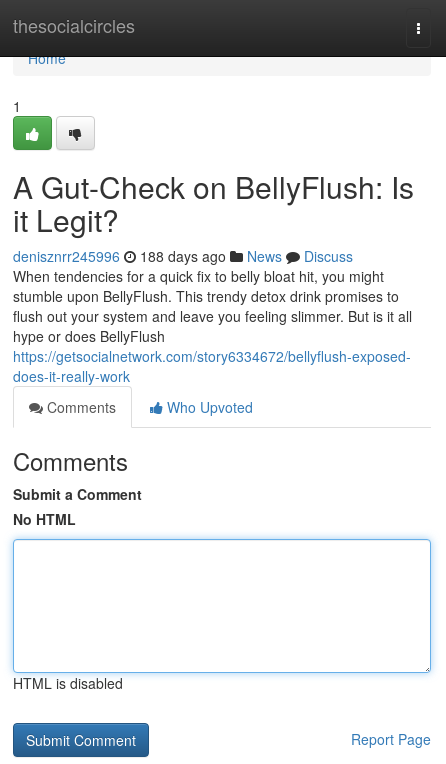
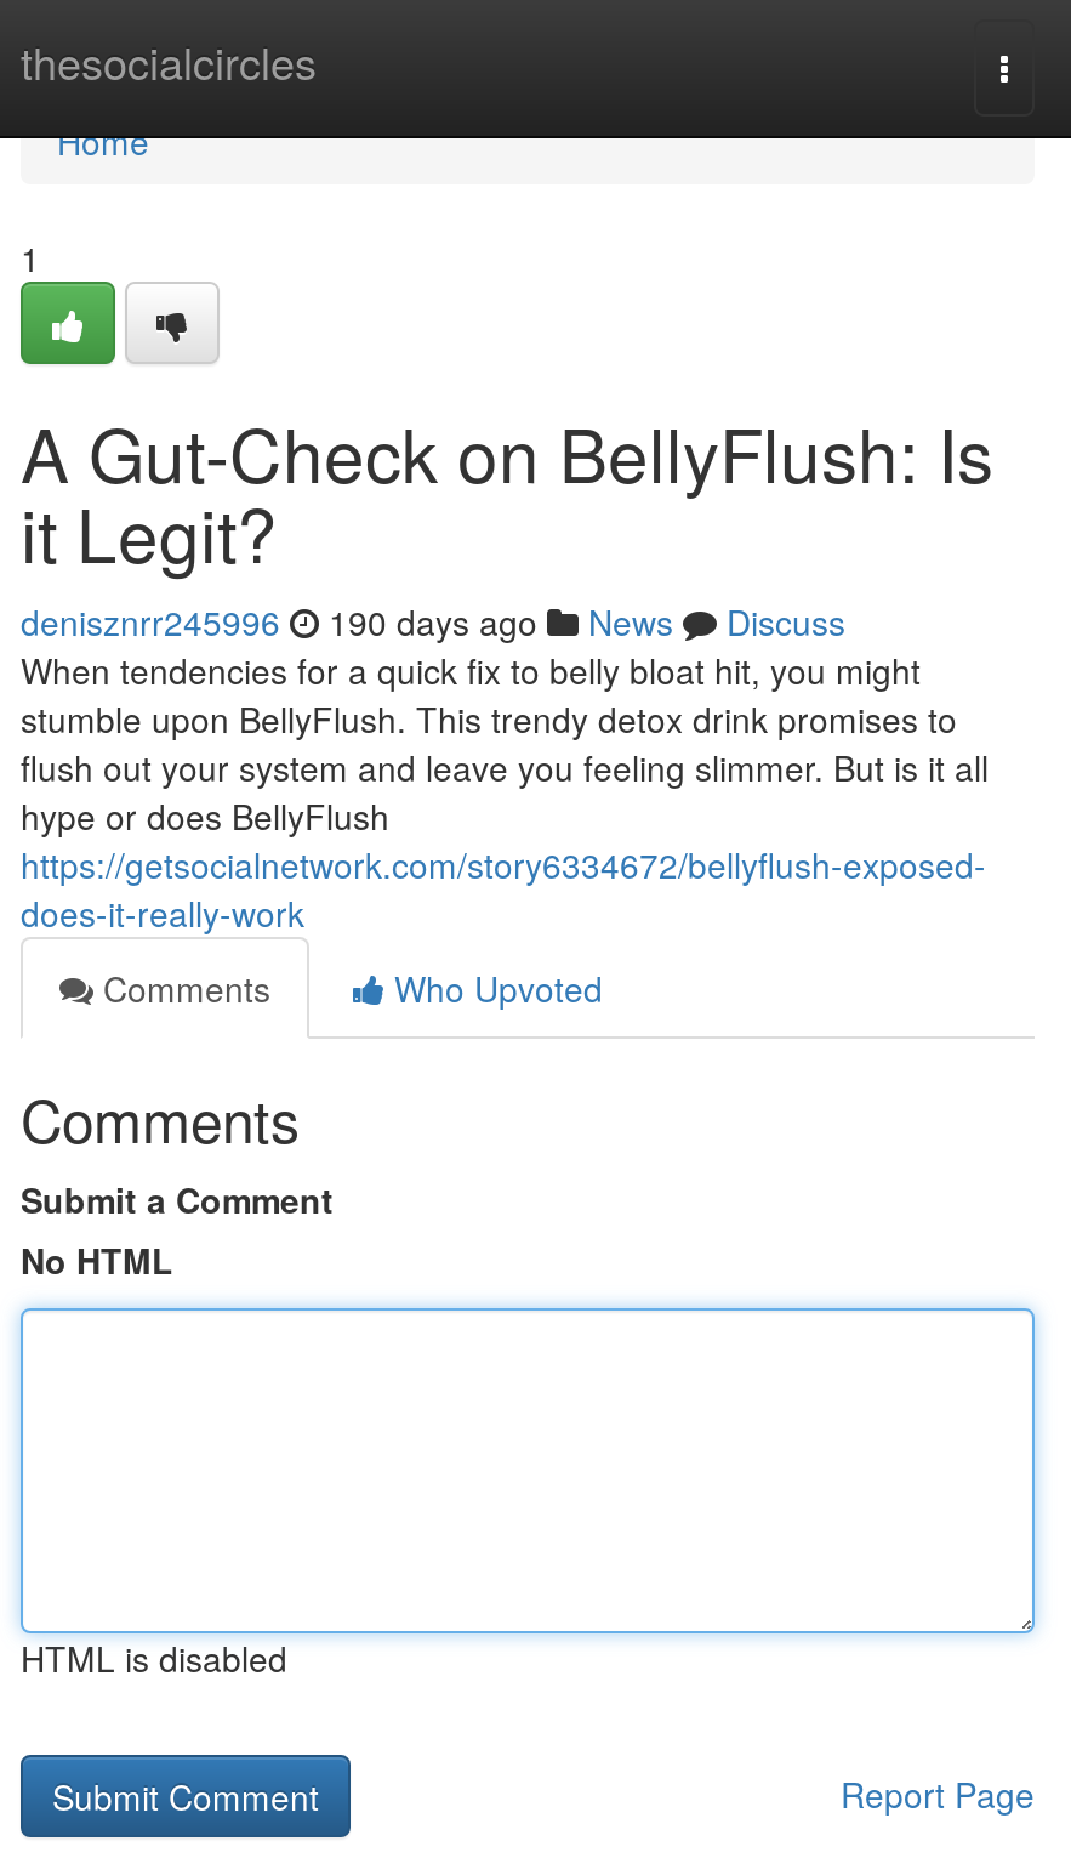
- denisznrr245996 188 days ago News Discuss
+ denisznrr245996 190 days ago News Discuss
